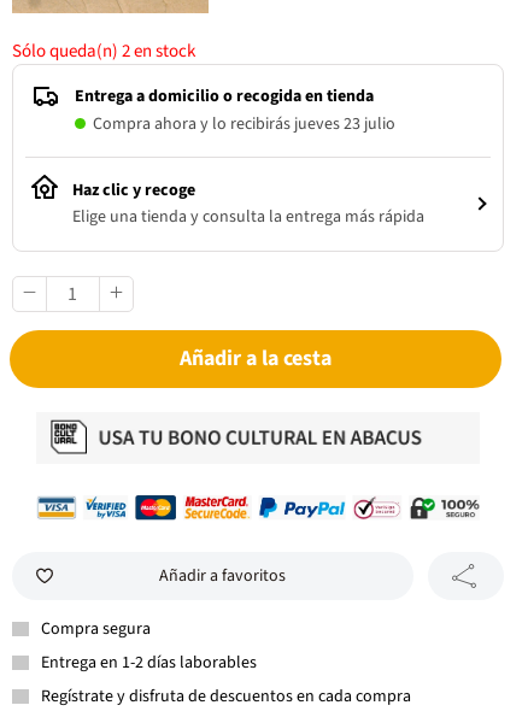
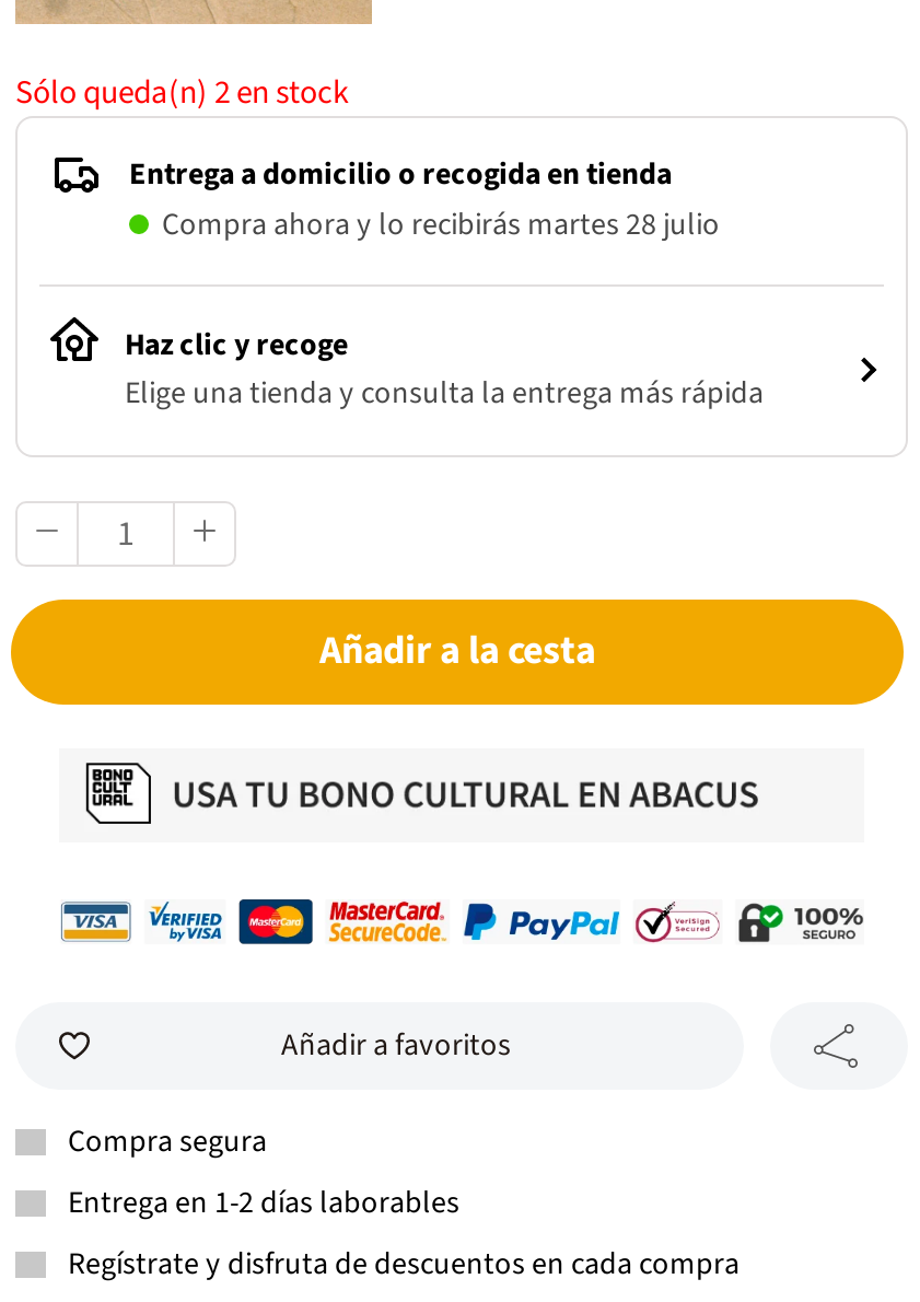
- Compra ahora y lo recibirás jueves 23 julio
+ Compra ahora y lo recibirás martes 28 julio
